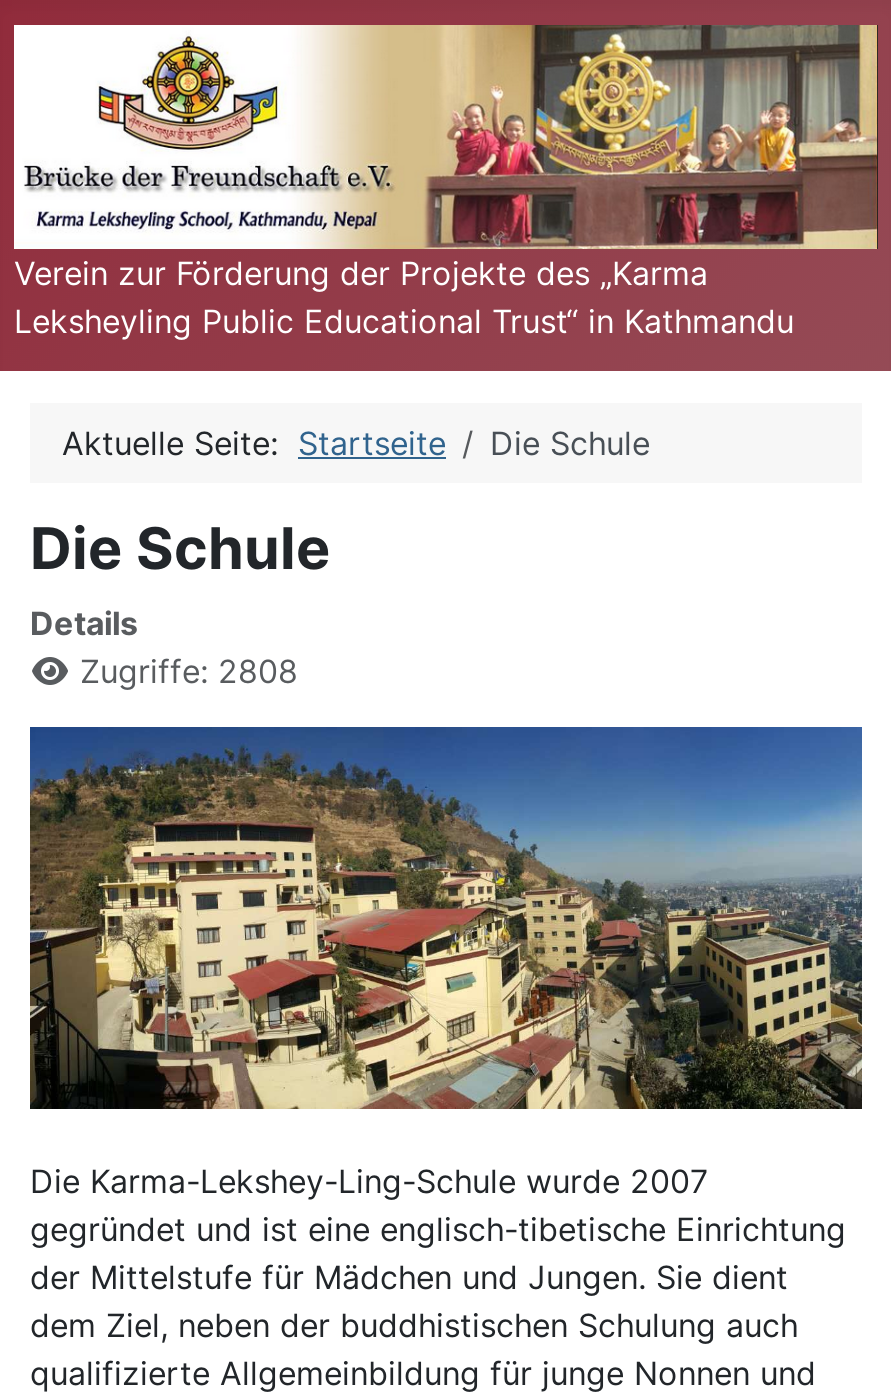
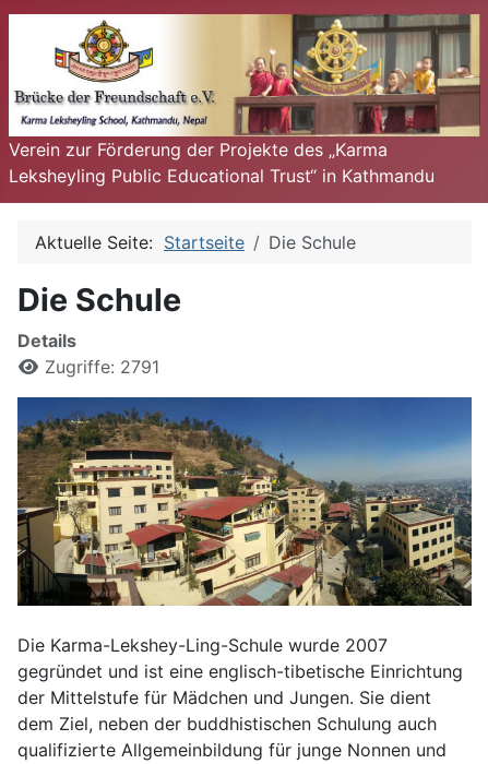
- Zugriffe: 2808
+ Zugriffe: 2791
